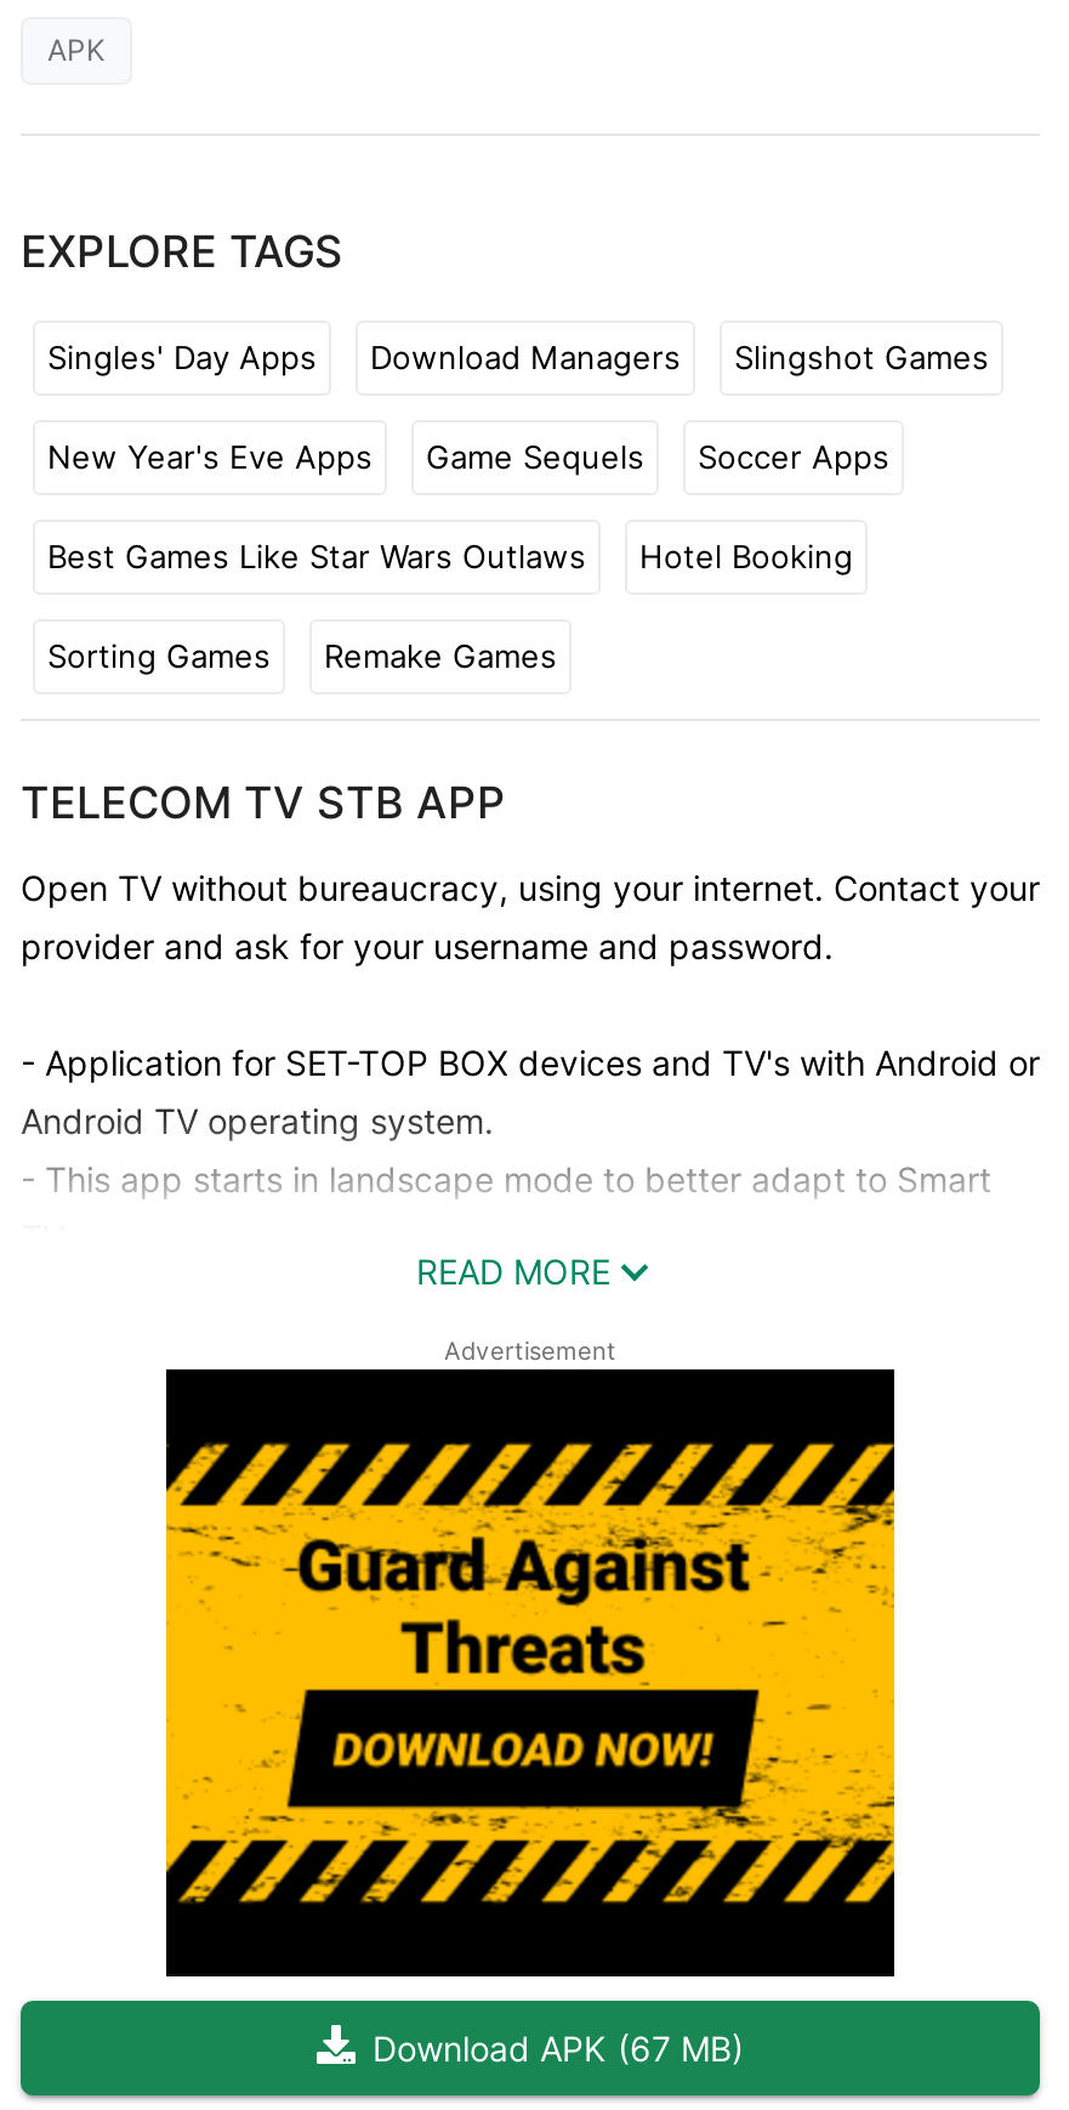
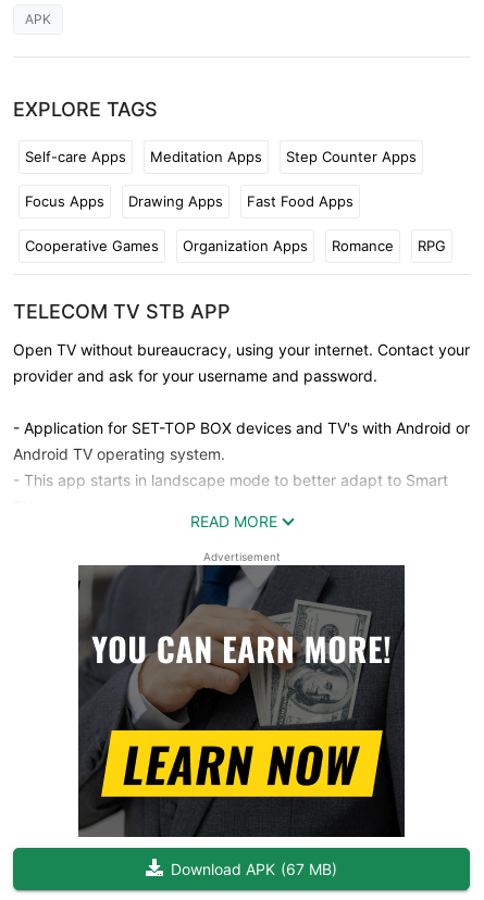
- Singles' Day Apps
- Download Managers
- Slingshot Games
- New Year's Eve Apps
- Game Sequels
- Soccer Apps
- Best Games Like Star Wars Outlaws
- Hotel Booking
- Sorting Games
- Remake Games
+ Self-care Apps
+ Meditation Apps
+ Step Counter Apps
+ Focus Apps
+ Drawing Apps
+ Fast Food Apps
+ Cooperative Games
+ Organization Apps
+ Romance
+ RPG

- [image]
+ [image]
